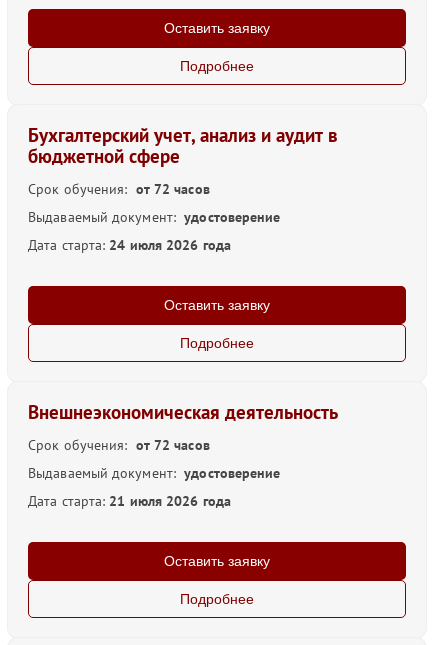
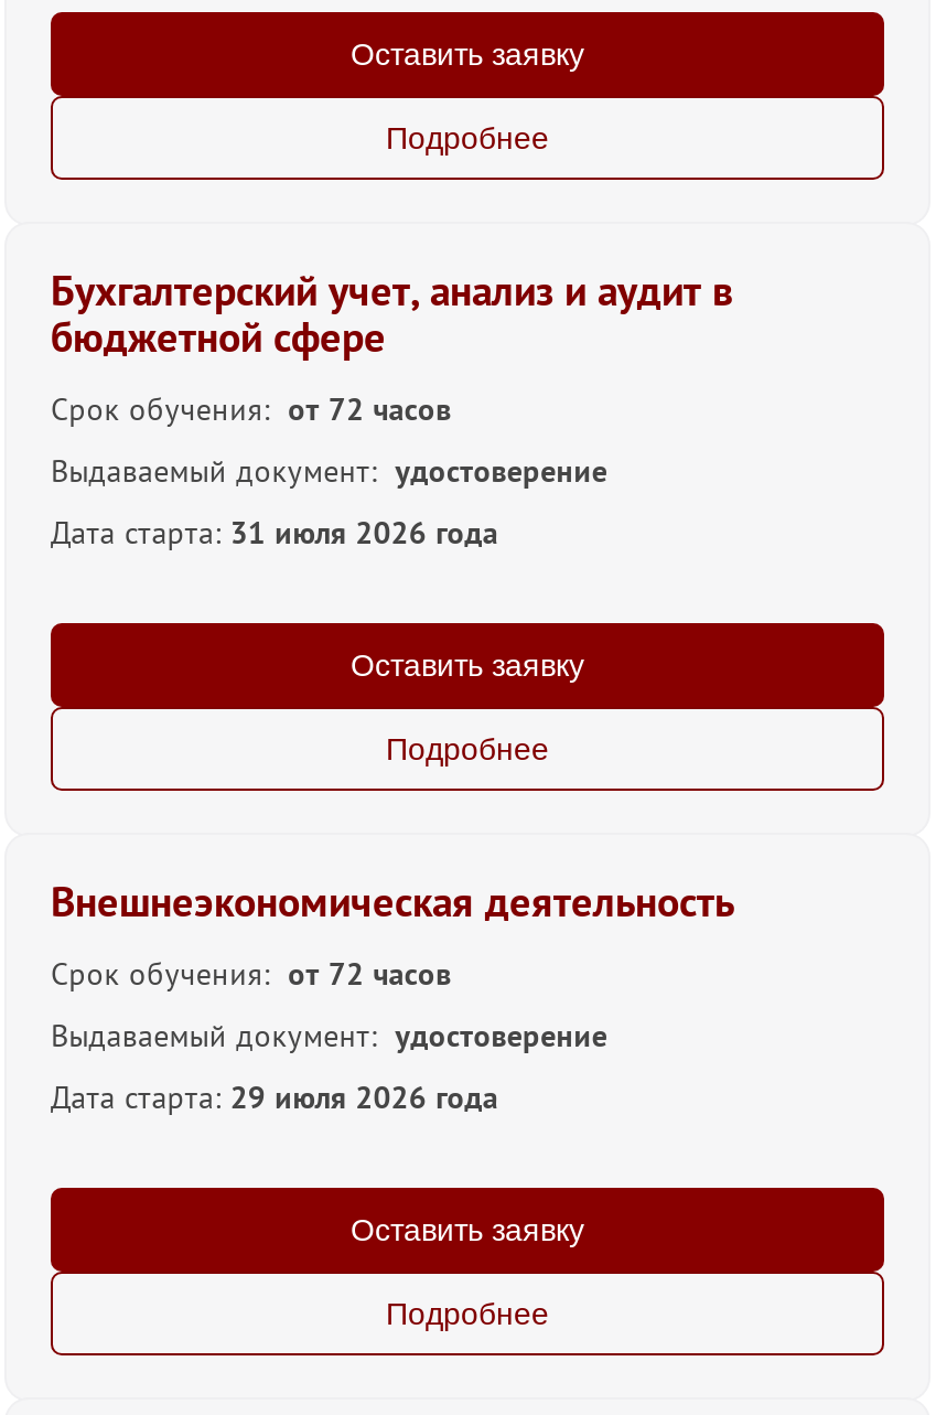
- Дата старта: 24 июля 2026 года
+ Дата старта: 31 июля 2026 года

- Дата старта: 21 июля 2026 года
+ Дата старта: 29 июля 2026 года
